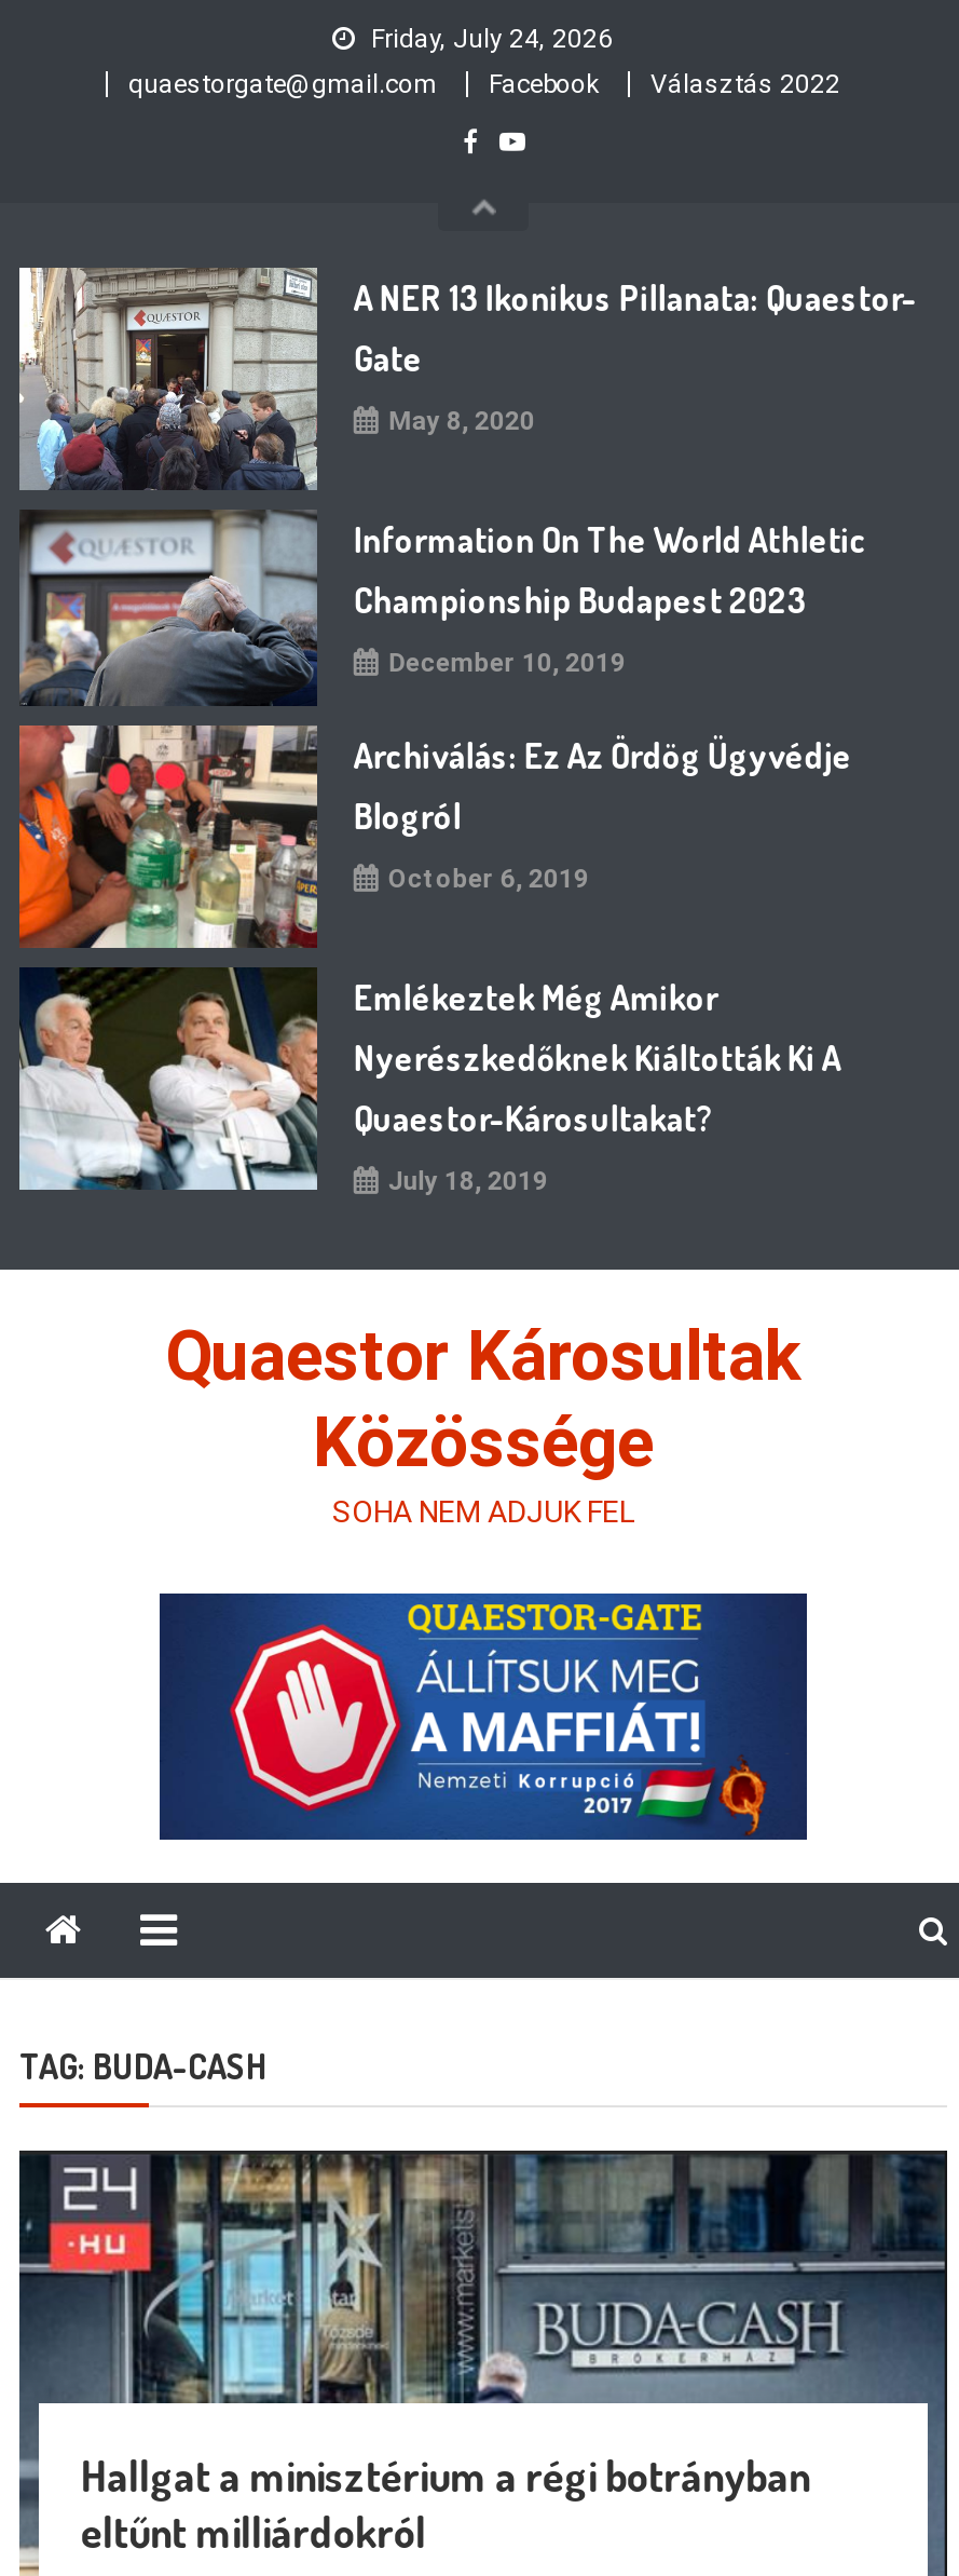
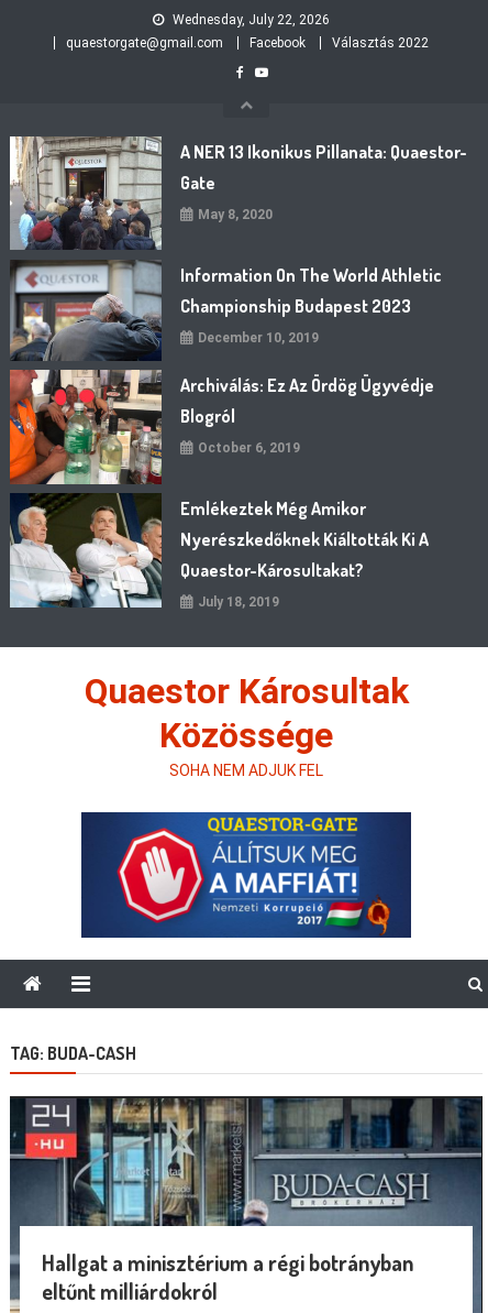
- Friday, July 24, 2026
+ Wednesday, July 22, 2026
